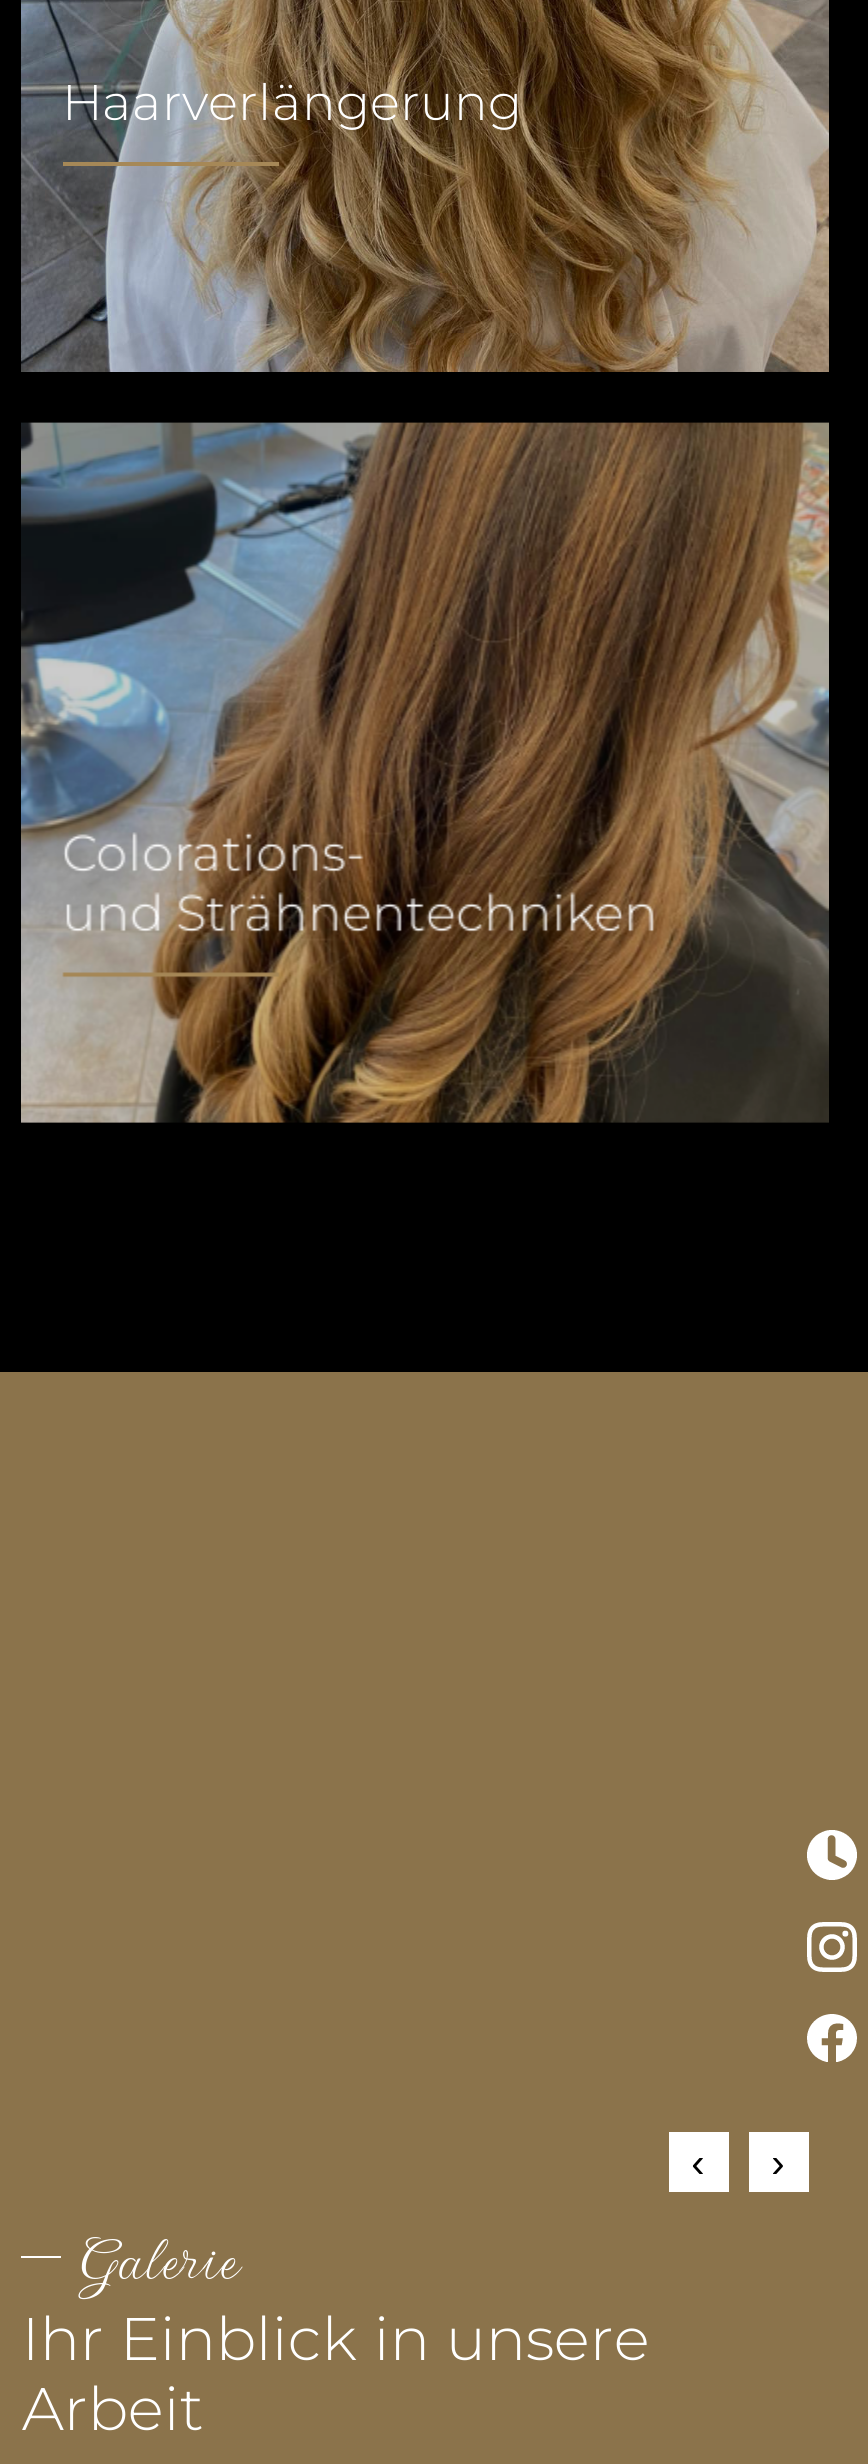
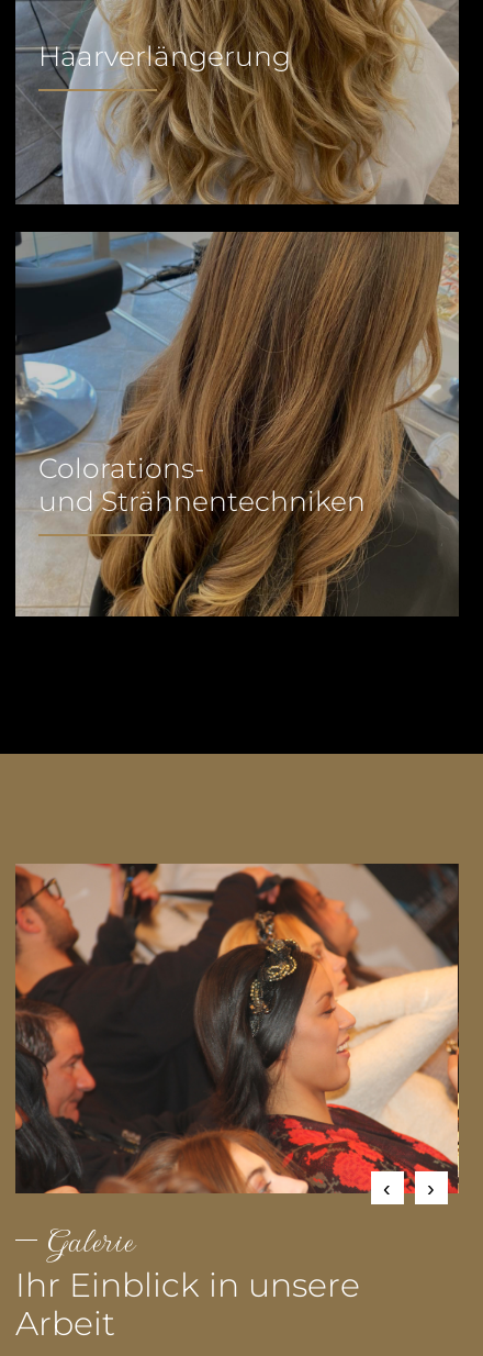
+ [image]
